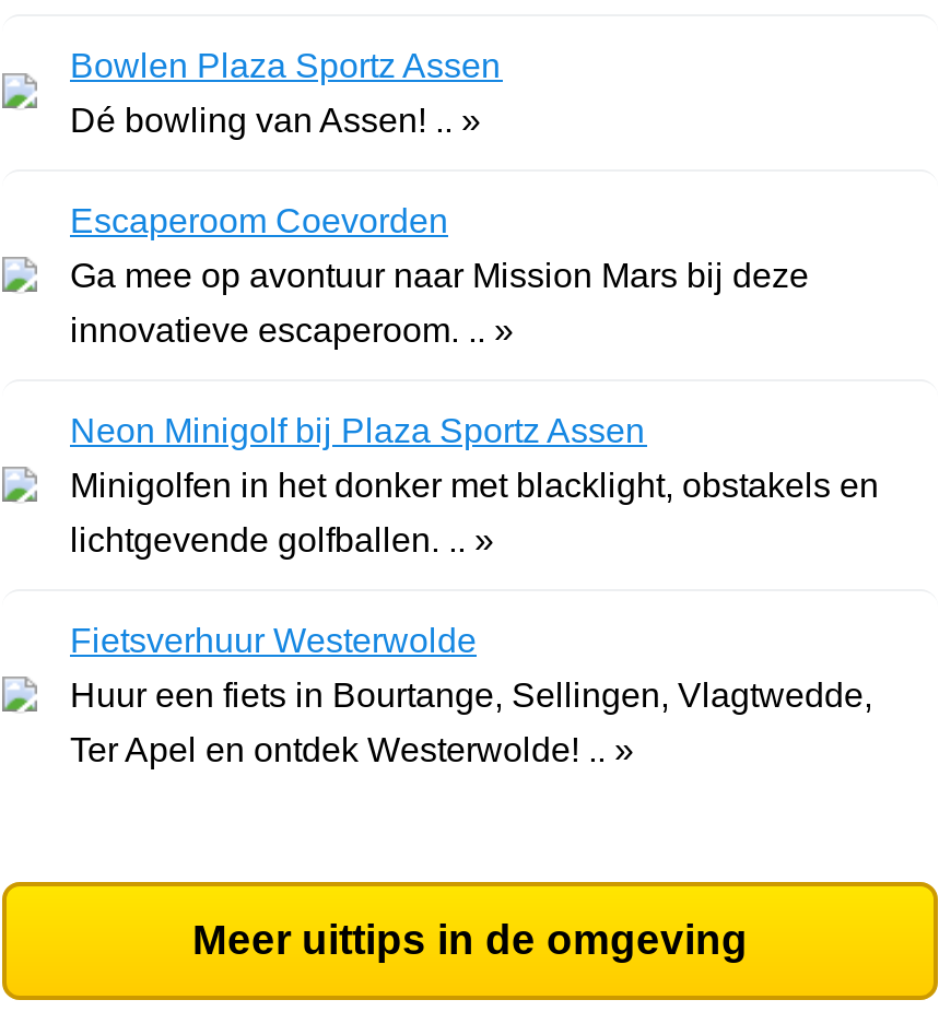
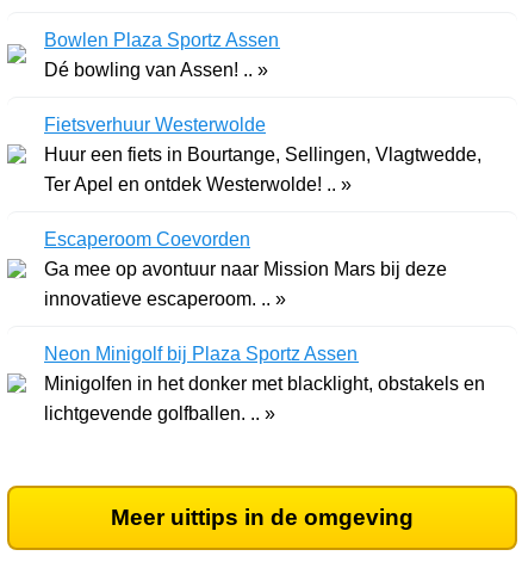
moved down: Escaperoom Coevorden | Ga mee op avontuur naar Mission Mars bij deze | innovatieve escaperoom. .. » | Neon Minigolf bij Plaza Sportz Assen | Minigolfen in het donker met blacklight, obstakels en | lichtgevende golfballen. .. »

moved up: Fietsverhuur Westerwolde | Huur een fiets in Bourtange, Sellingen, Vlagtwedde, | Ter Apel en ontdek Westerwolde! .. »
